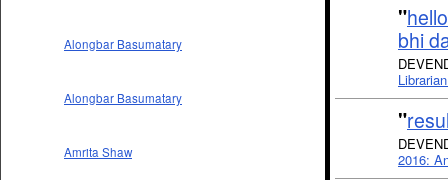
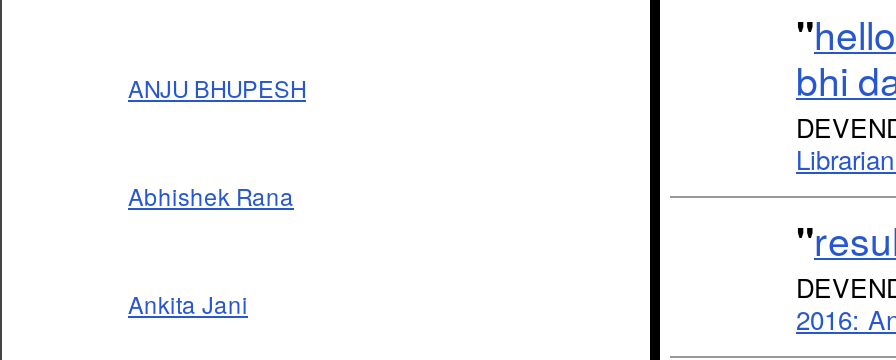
- Alongbar Basumatary
+ ANJU BHUPESH

- Alongbar Basumatary
+ Abhishek Rana

- Amrita Shaw
+ Ankita Jani
